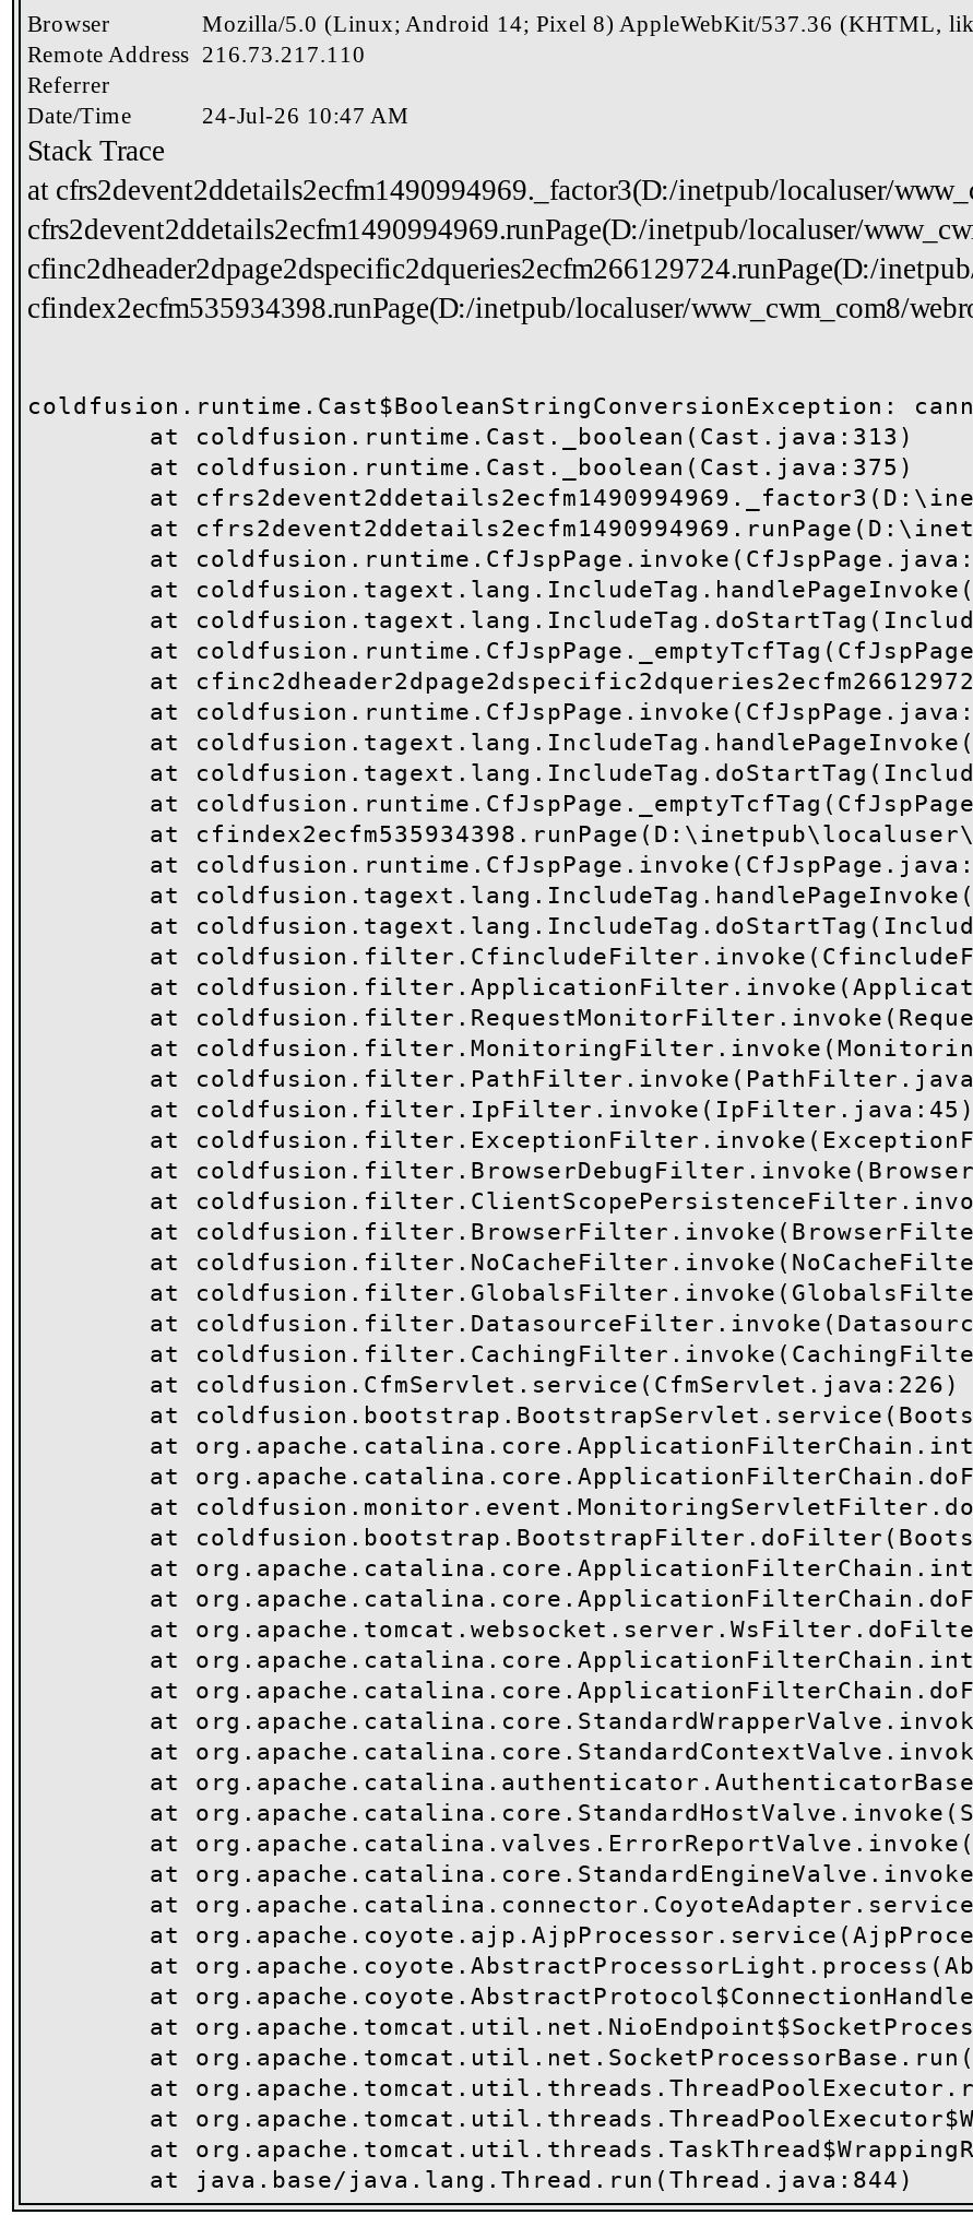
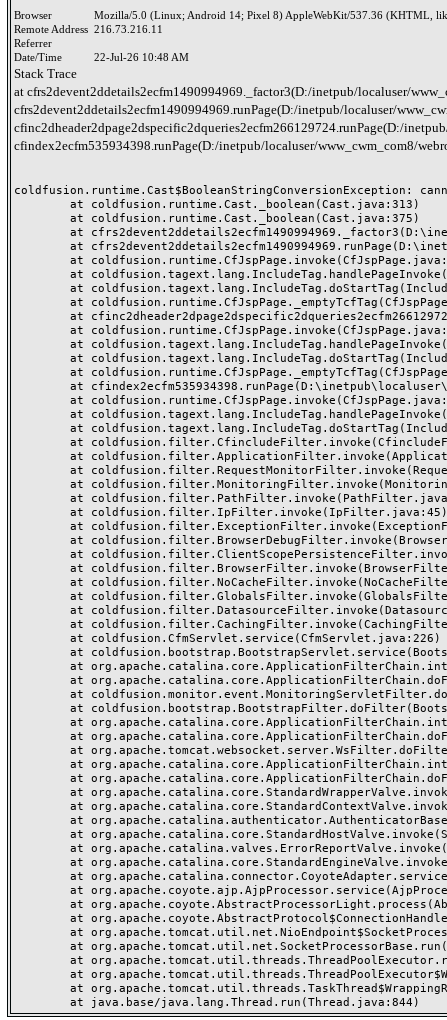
- Remote Address 216.73.217.110
+ Remote Address 216.73.216.11

- 24-Jul-26 10:47 AM
+ 22-Jul-26 10:48 AM
